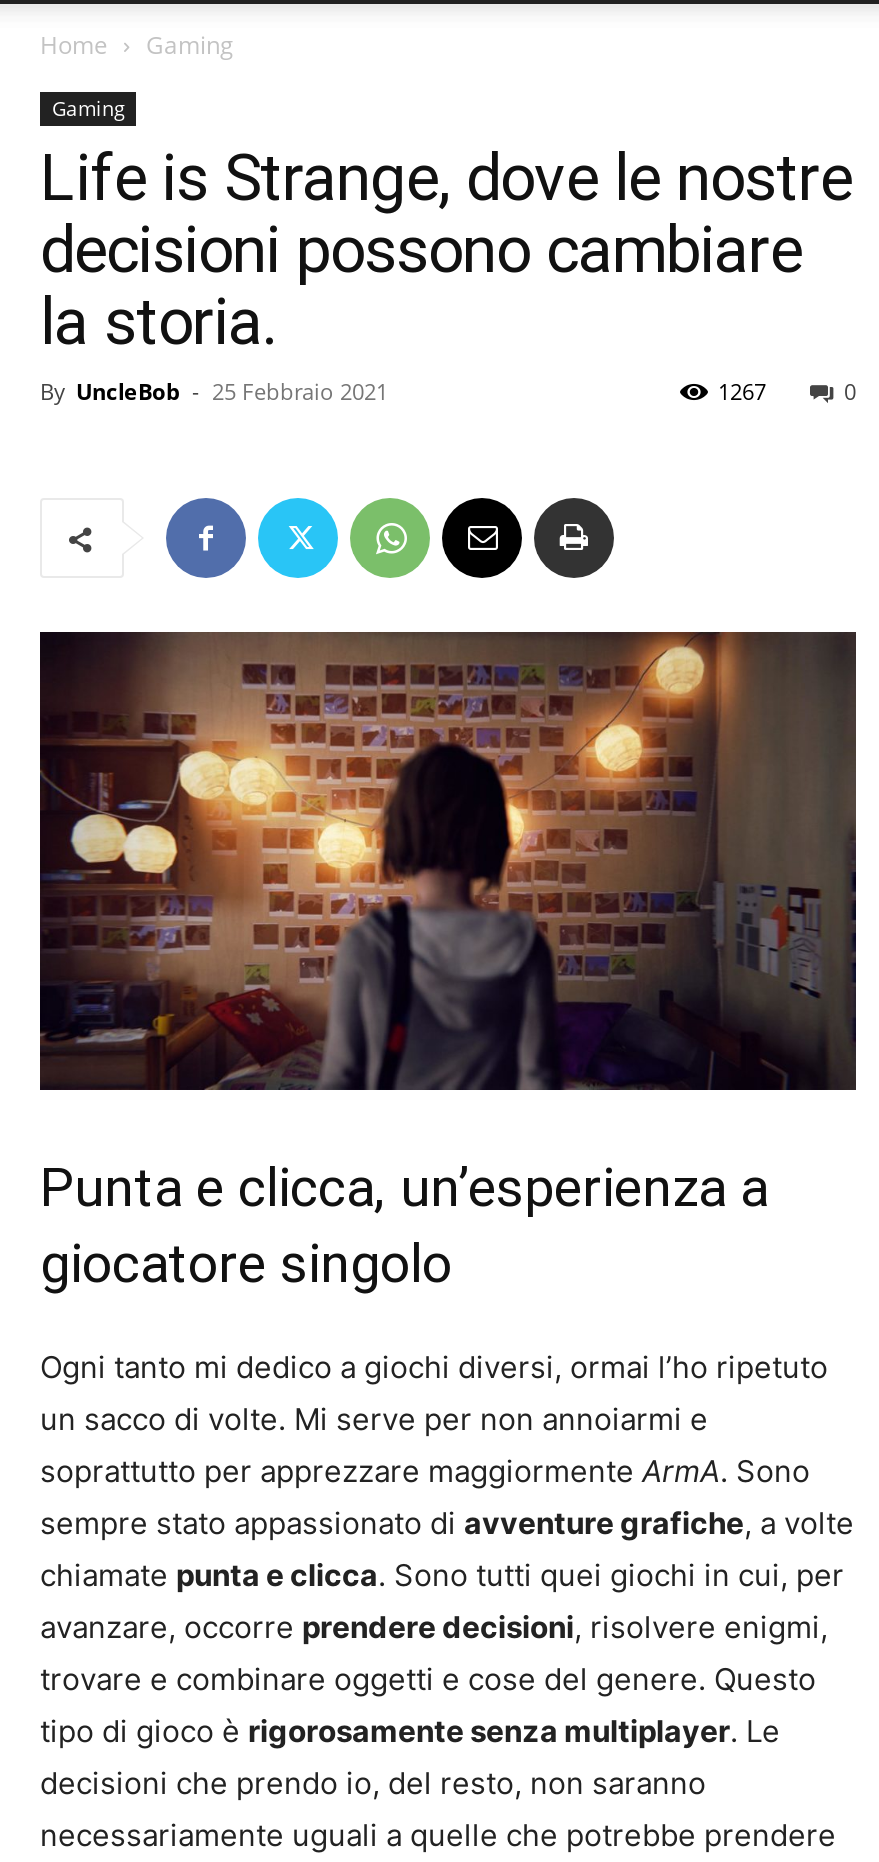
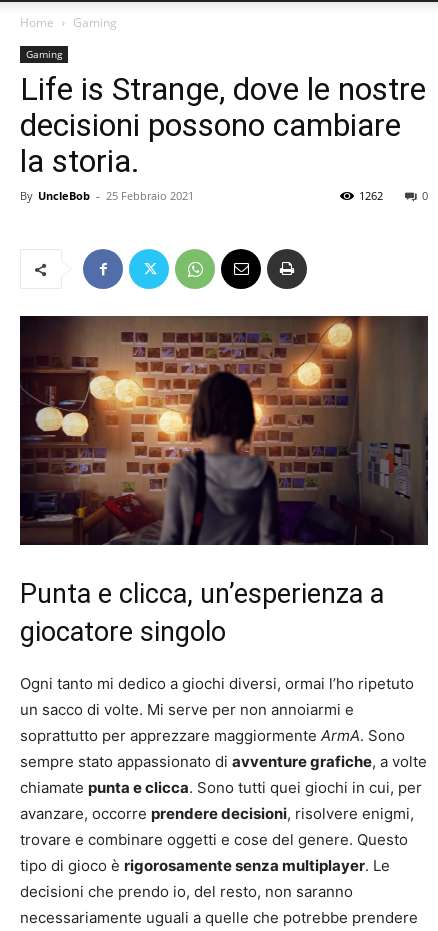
- 1267
+ 1262
